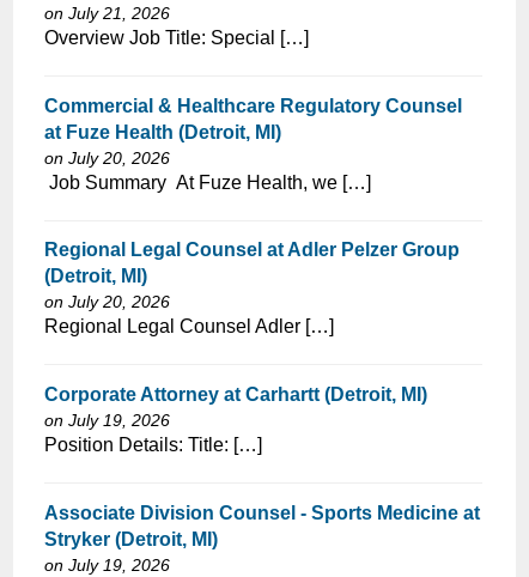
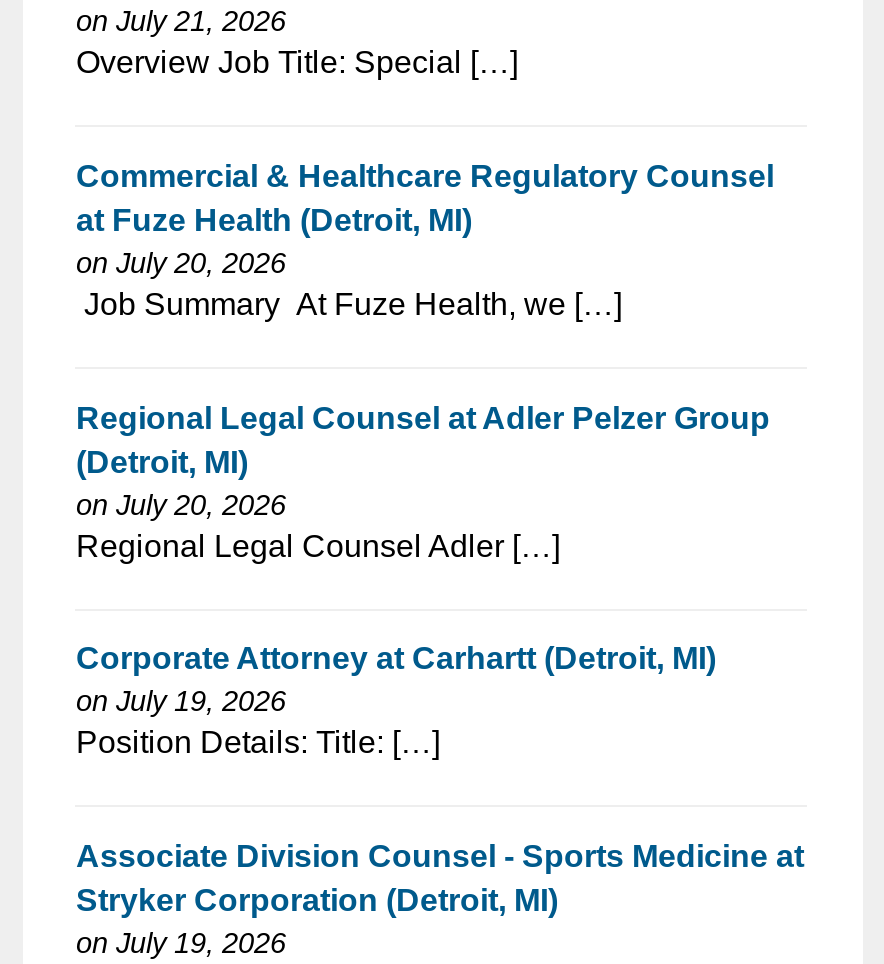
- Stryker (Detroit, MI)
+ Stryker Corporation (Detroit, MI)
